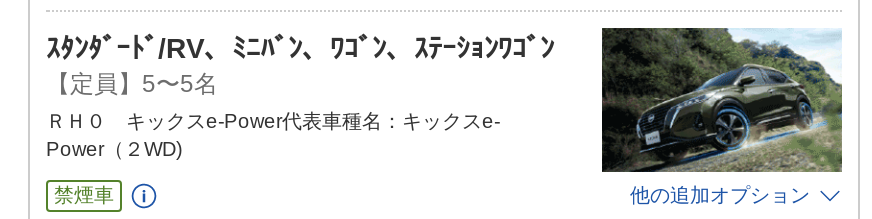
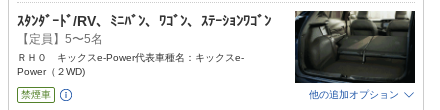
- [image]
+ [image]
